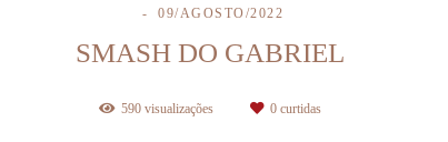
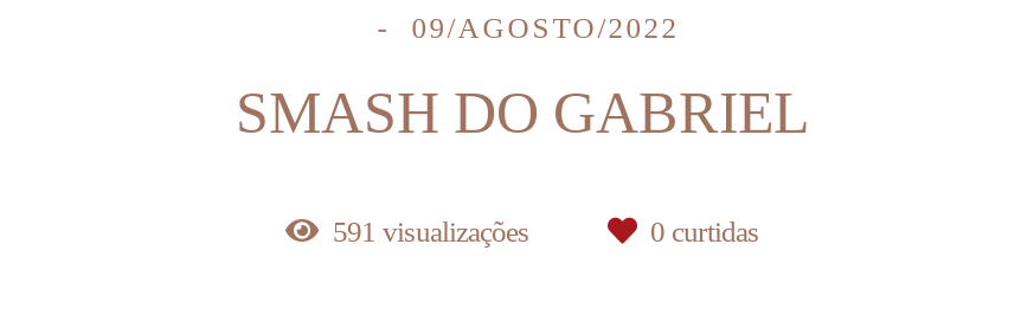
- 590 visualizações
+ 591 visualizações
